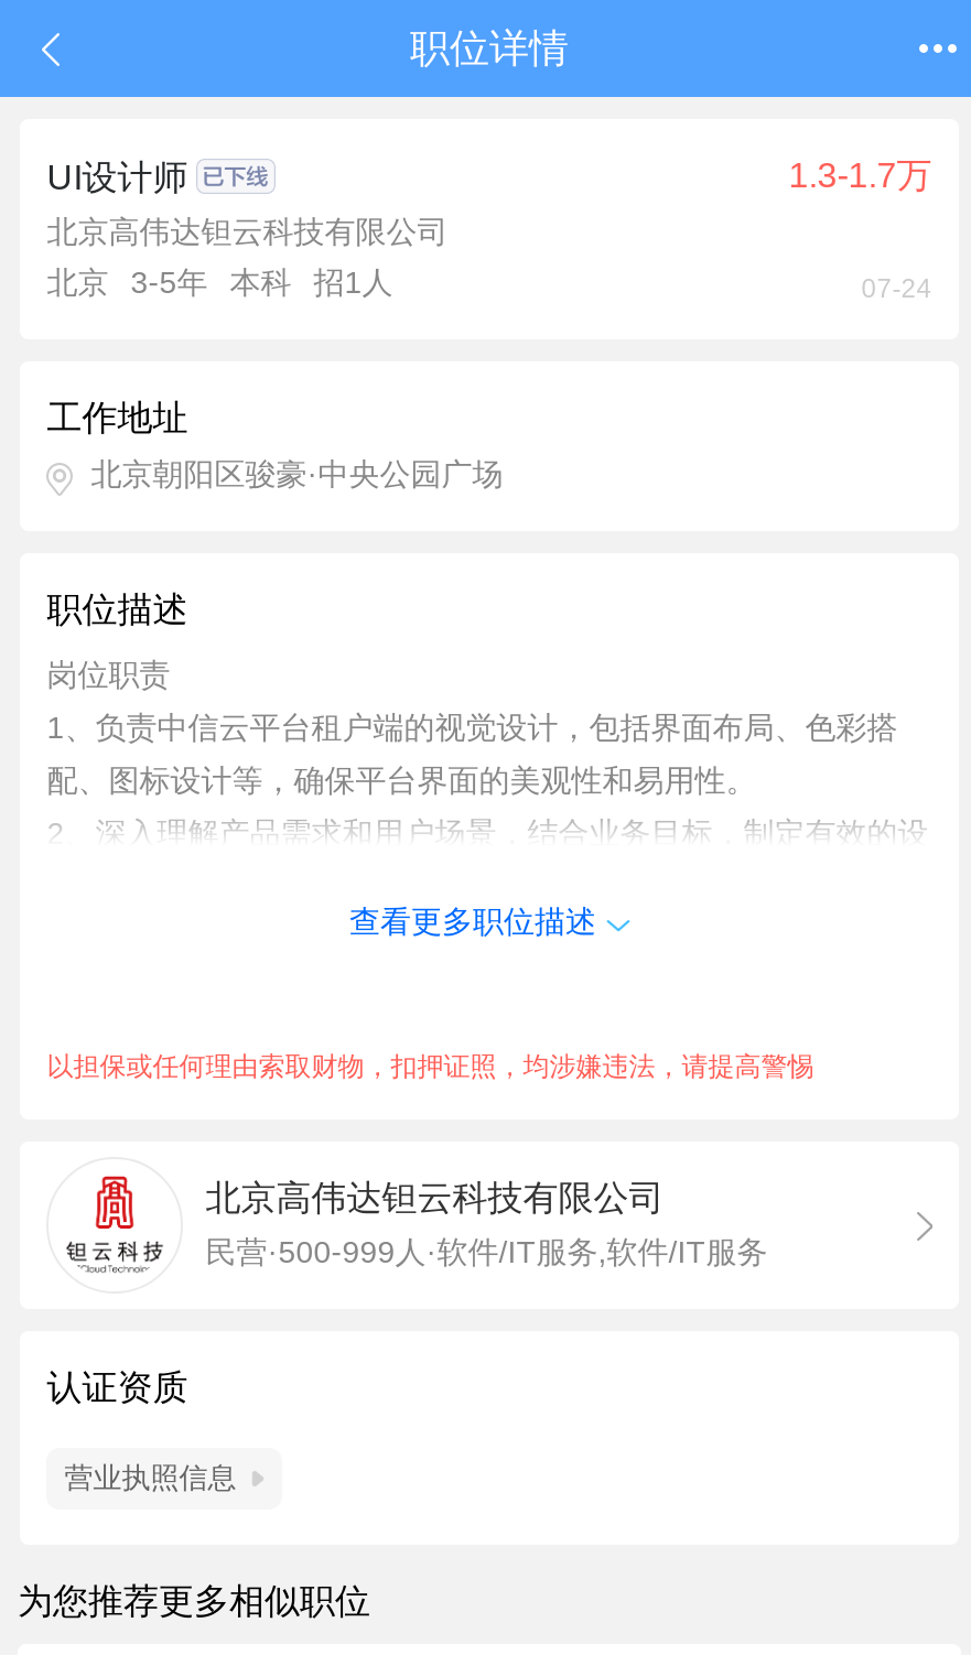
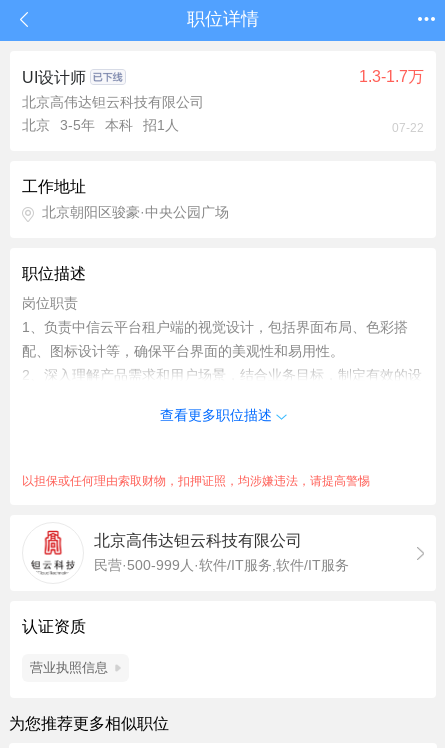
- 07-24
+ 07-22
